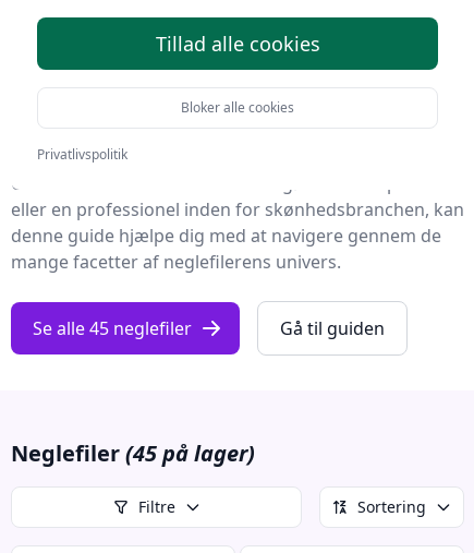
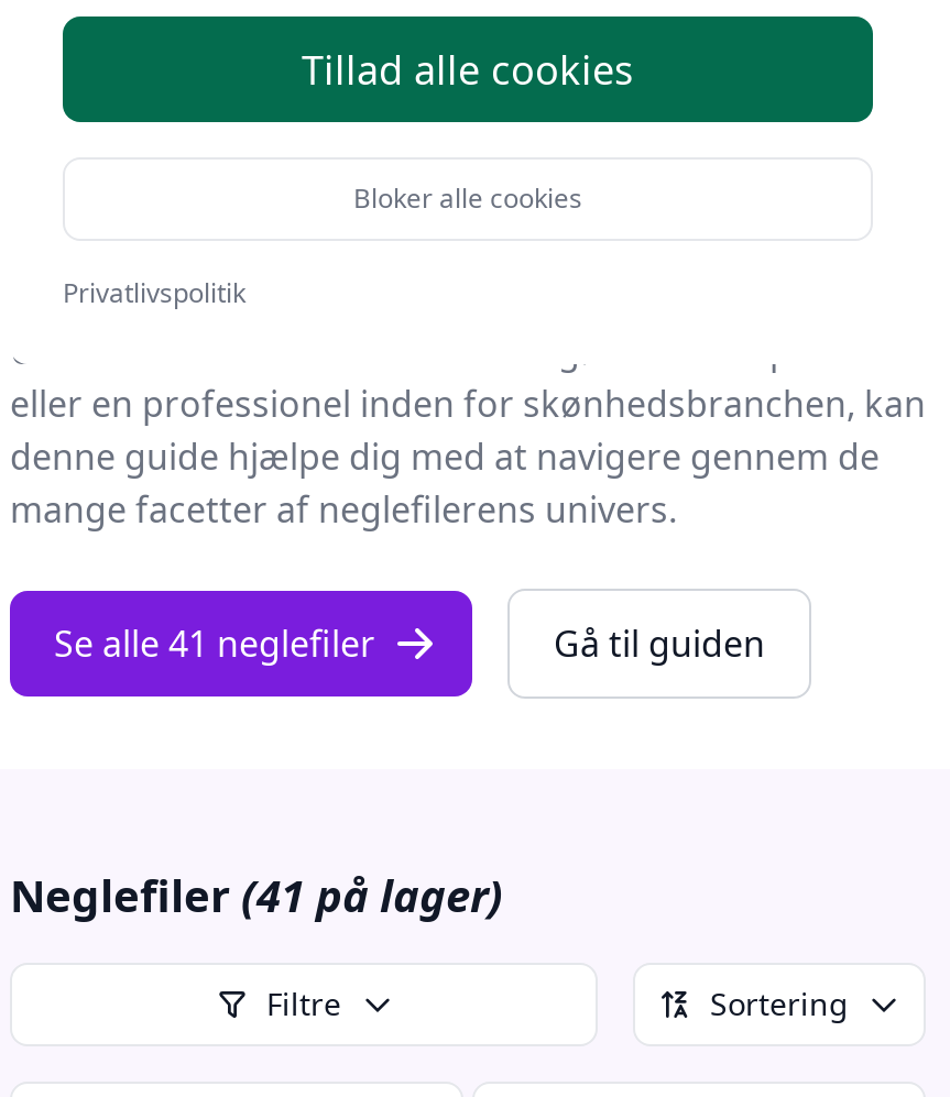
- Se alle 45 neglefiler
+ Se alle 41 neglefiler

- Neglefiler (45 på lager)
+ Neglefiler (41 på lager)
